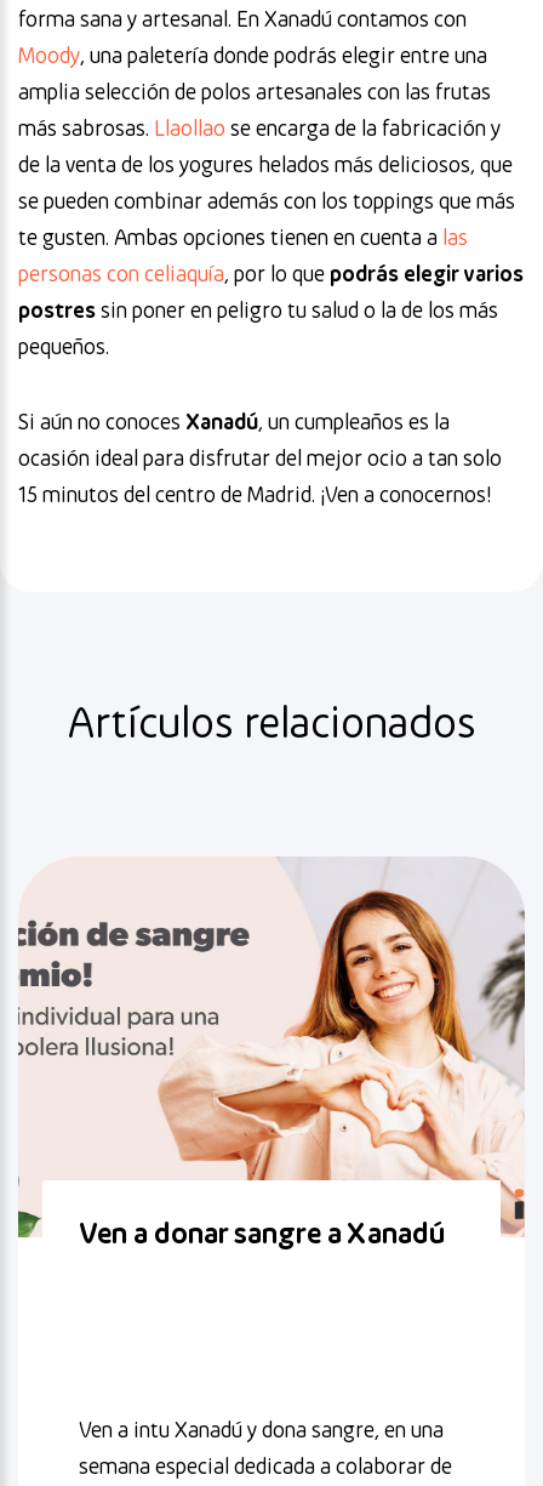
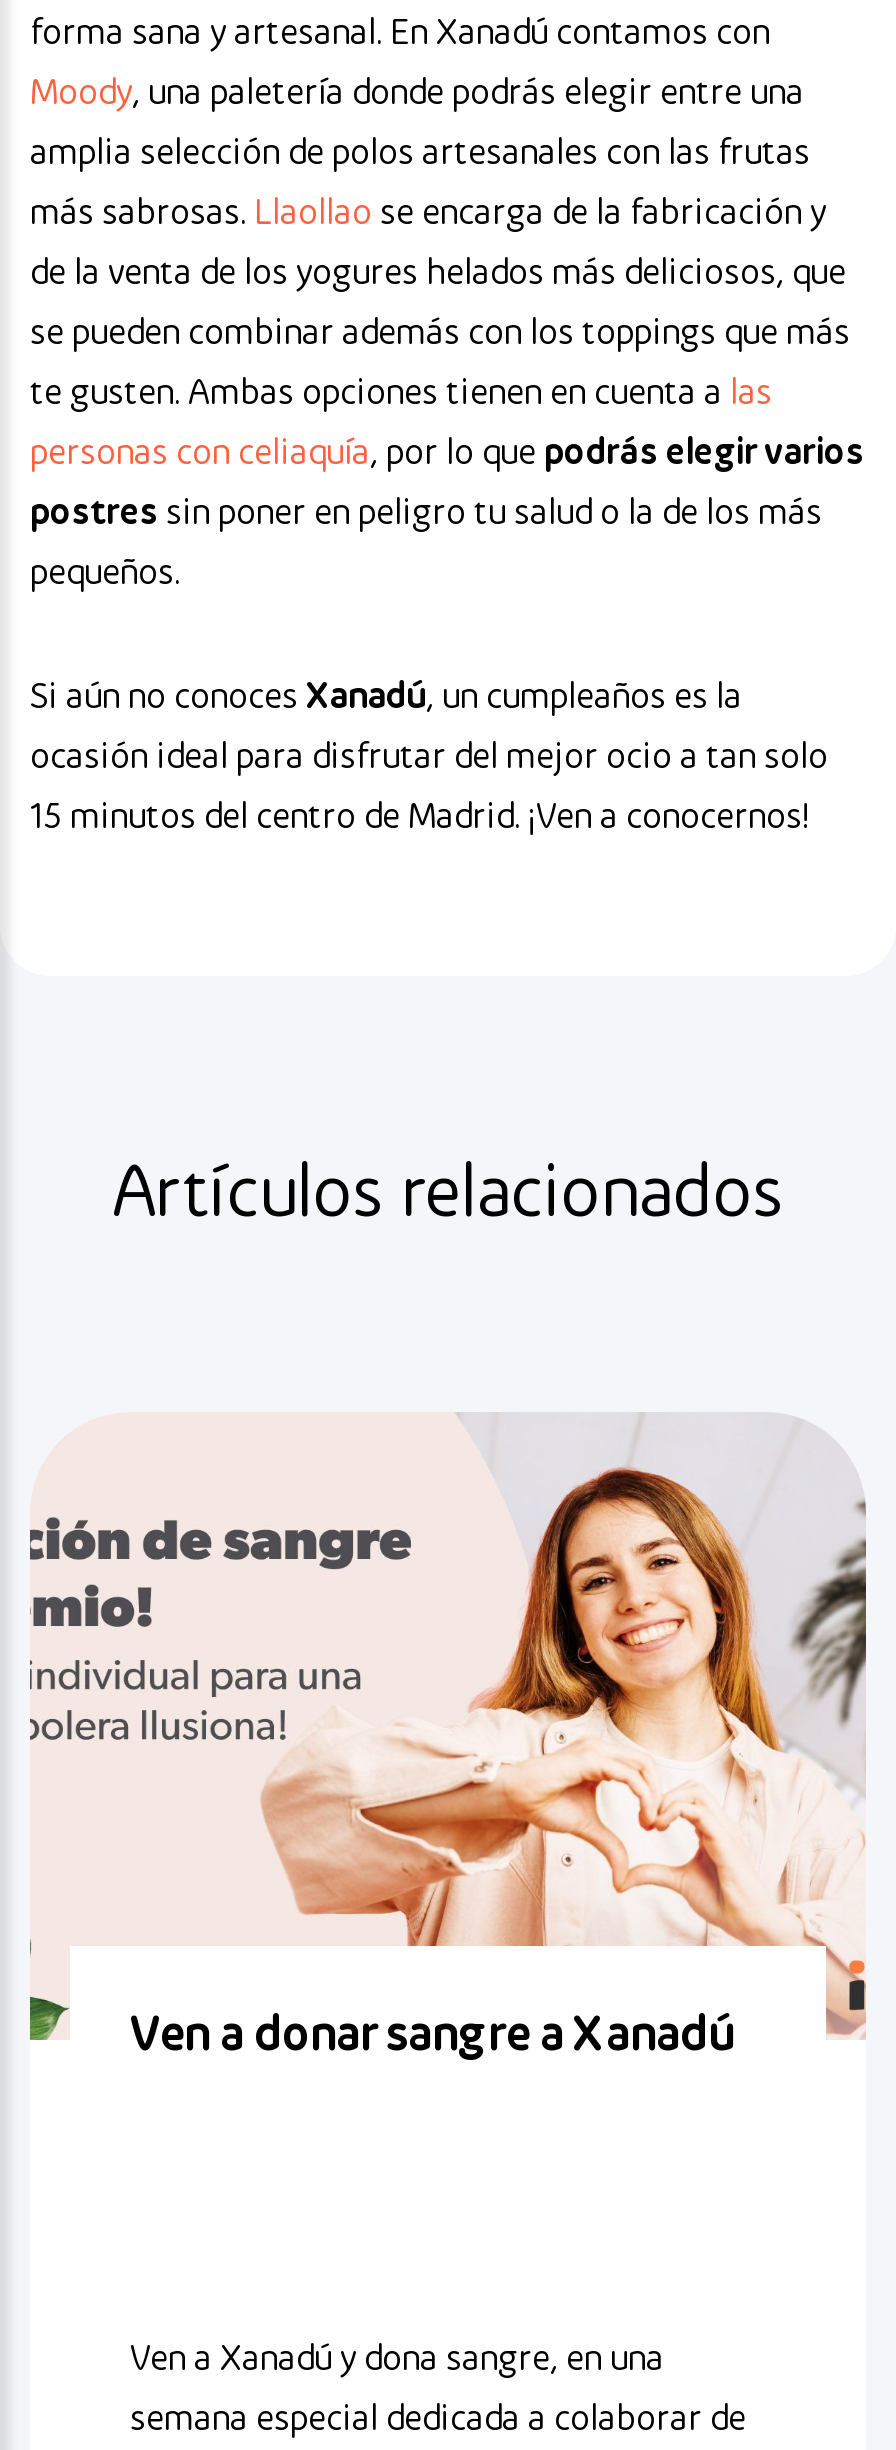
- Ven a intu Xanadú y dona sangre, en una
+ Ven a Xanadú y dona sangre, en una
